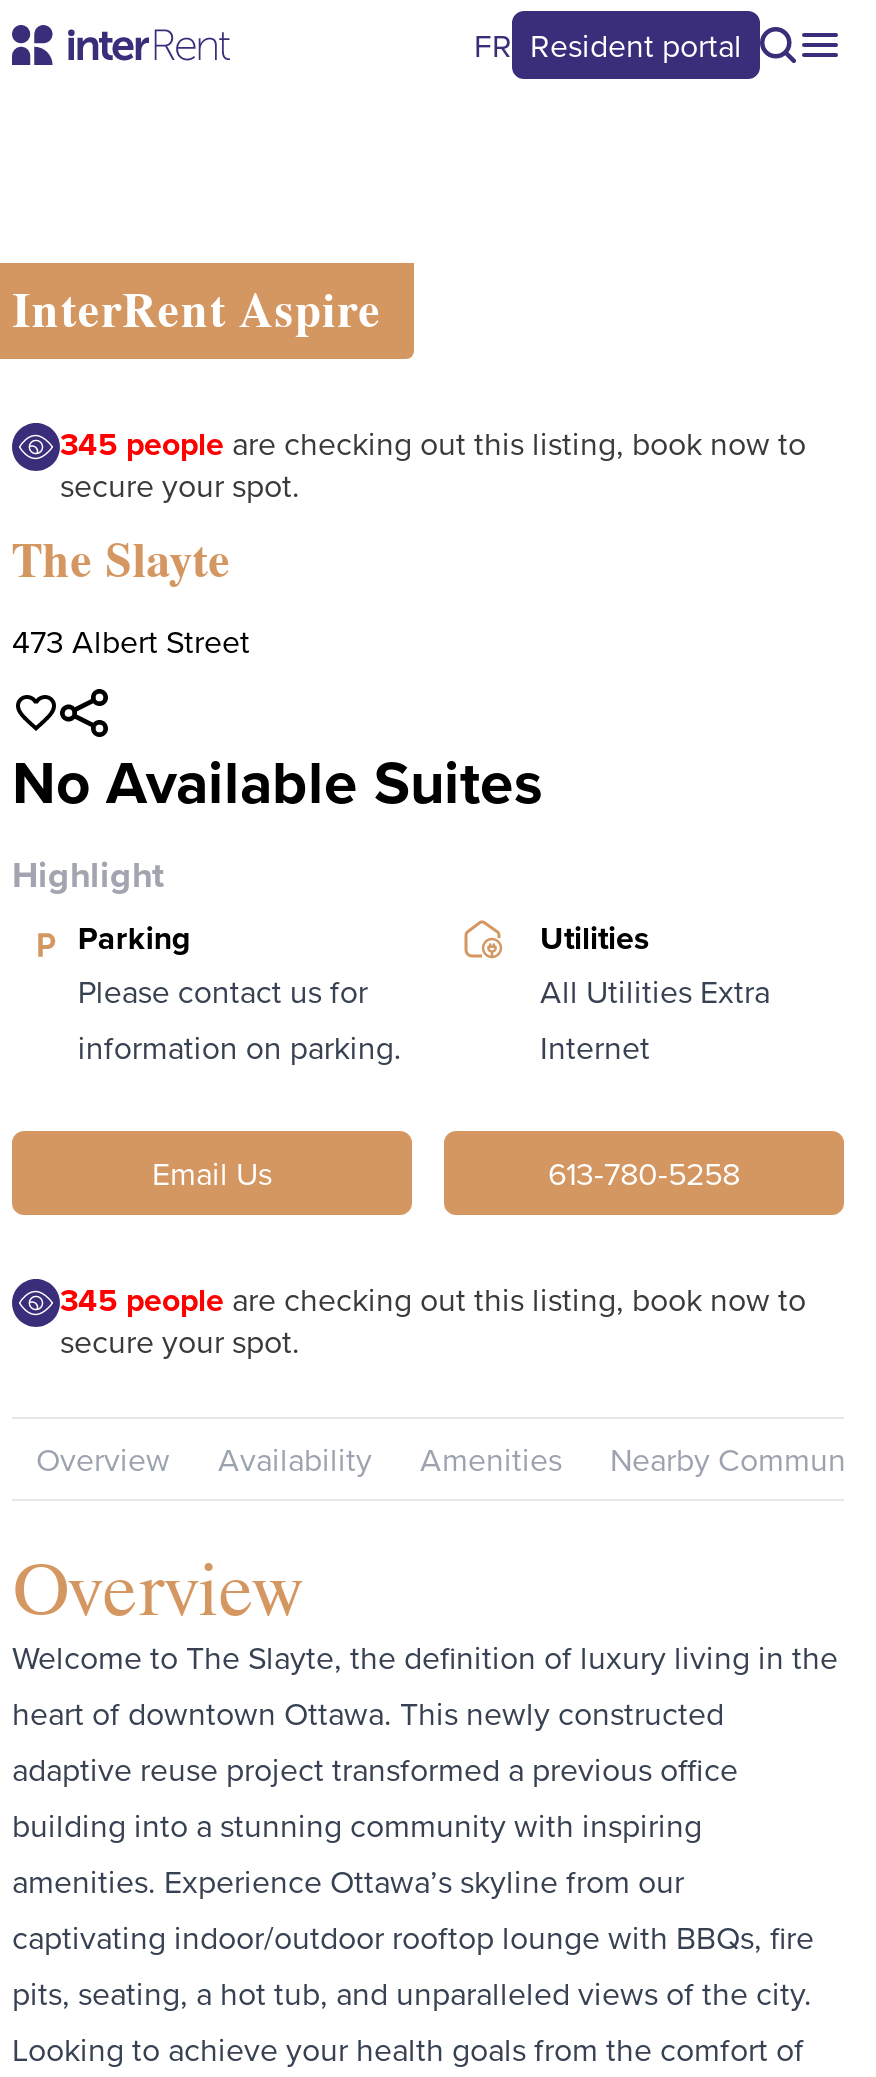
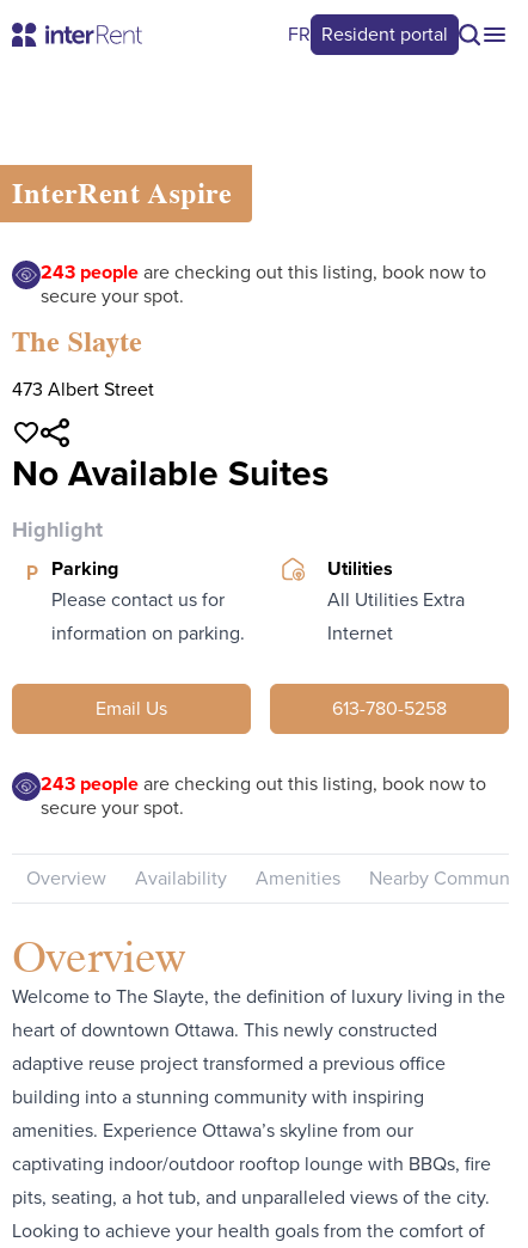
- 345 people are checking out this listing, book now to
+ 243 people are checking out this listing, book now to

- 345 people are checking out this listing, book now to
+ 243 people are checking out this listing, book now to
